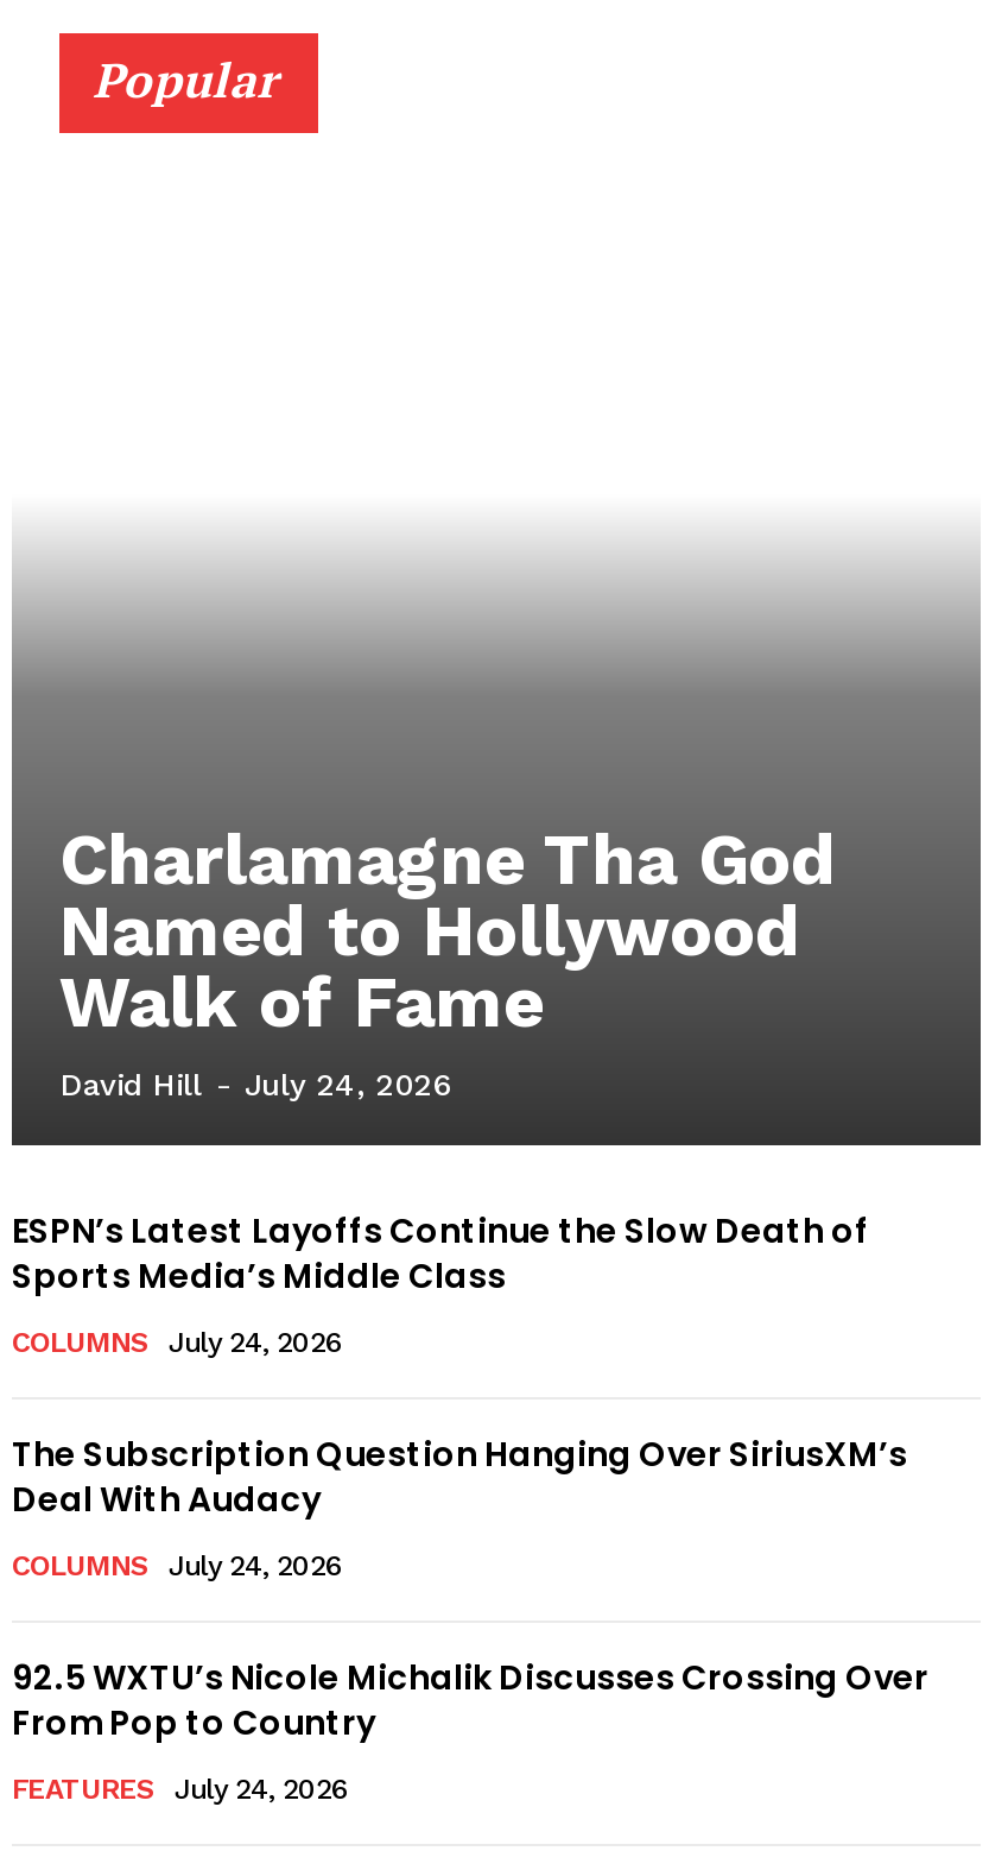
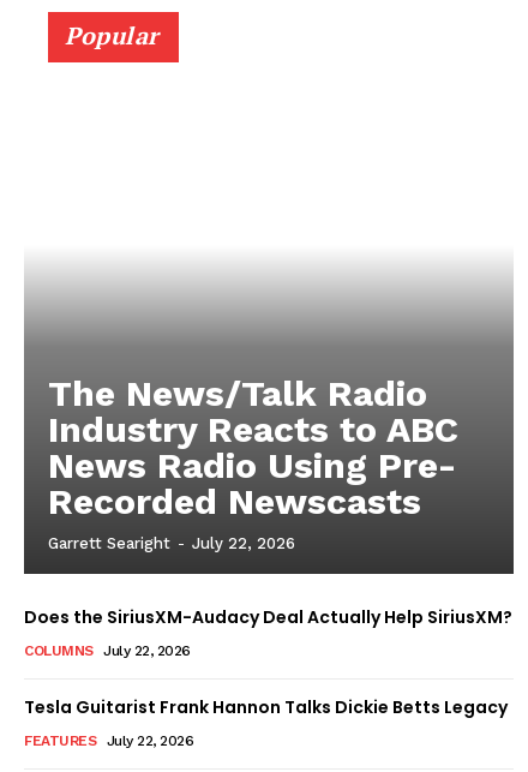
- Charlamagne Tha God
- Named to Hollywood
- Walk of Fame
- David Hill - July 24, 2026
+ The News/Talk Radio
+ Industry Reacts to ABC
+ News Radio Using Pre-
+ Recorded Newscasts
+ Garrett Searight - July 22, 2026

- ESPN’s Latest Layoffs Continue the Slow Death of
- Sports Media’s Middle Class
+ Does the SiriusXM-Audacy Deal Actually Help SiriusXM?

- July 24, 2026
- The Subscription Question Hanging Over SiriusXM’s
- Deal With Audacy
- COLUMNS
- July 24, 2026
- 92.5 WXTU’s Nicole Michalik Discusses Crossing Over
- From Pop to Country
+ July 22, 2026
+ Tesla Guitarist Frank Hannon Talks Dickie Betts Legacy

- FEATURES July 24, 2026
+ FEATURES July 22, 2026
